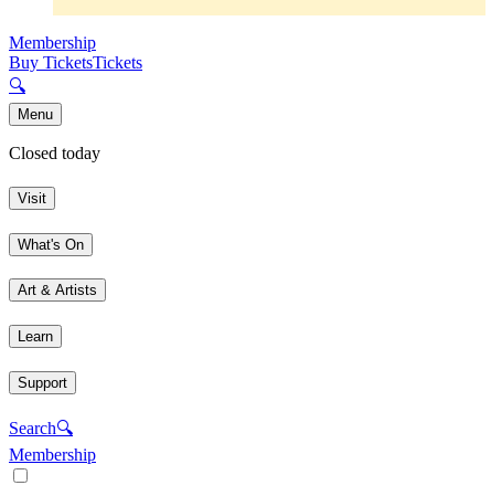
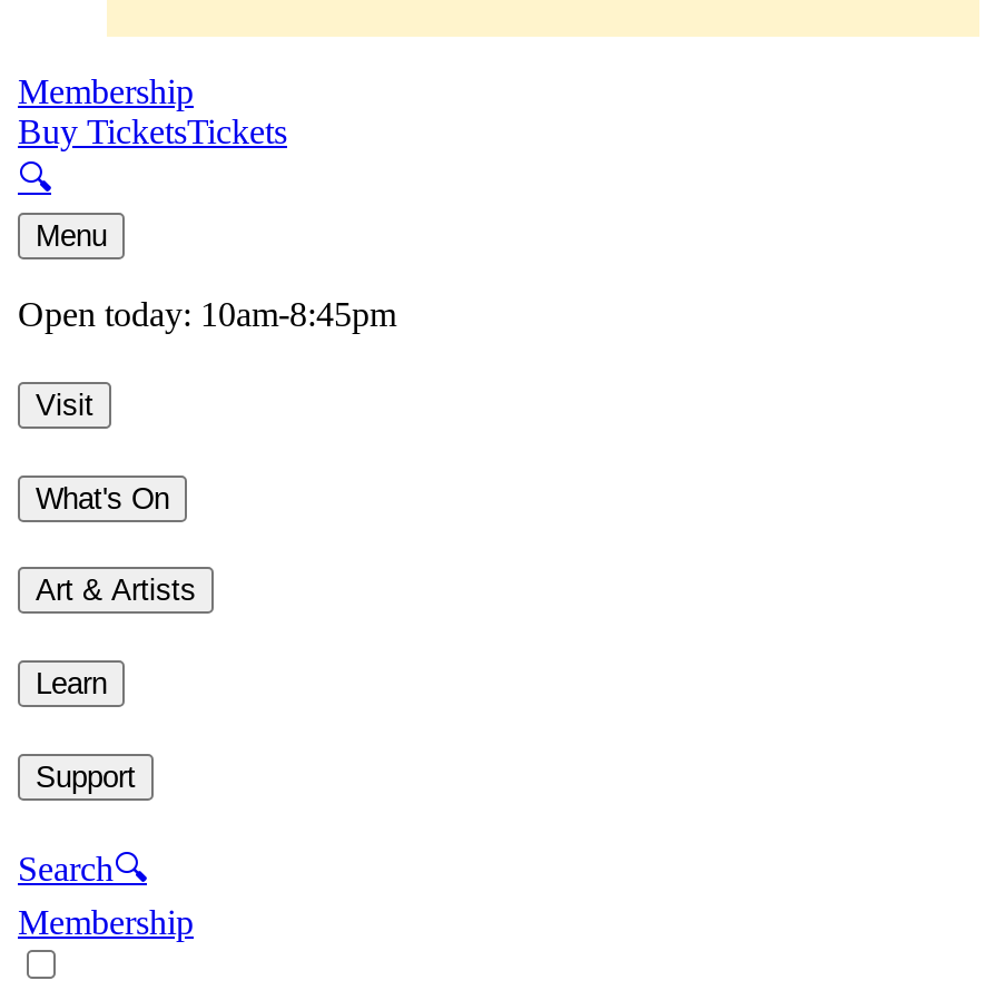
- Closed today
+ Open today: 10am-8:45pm
